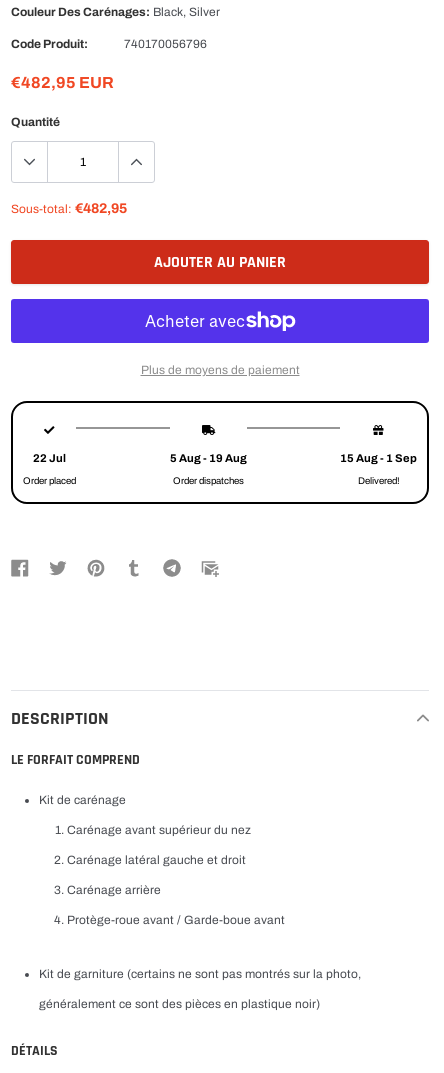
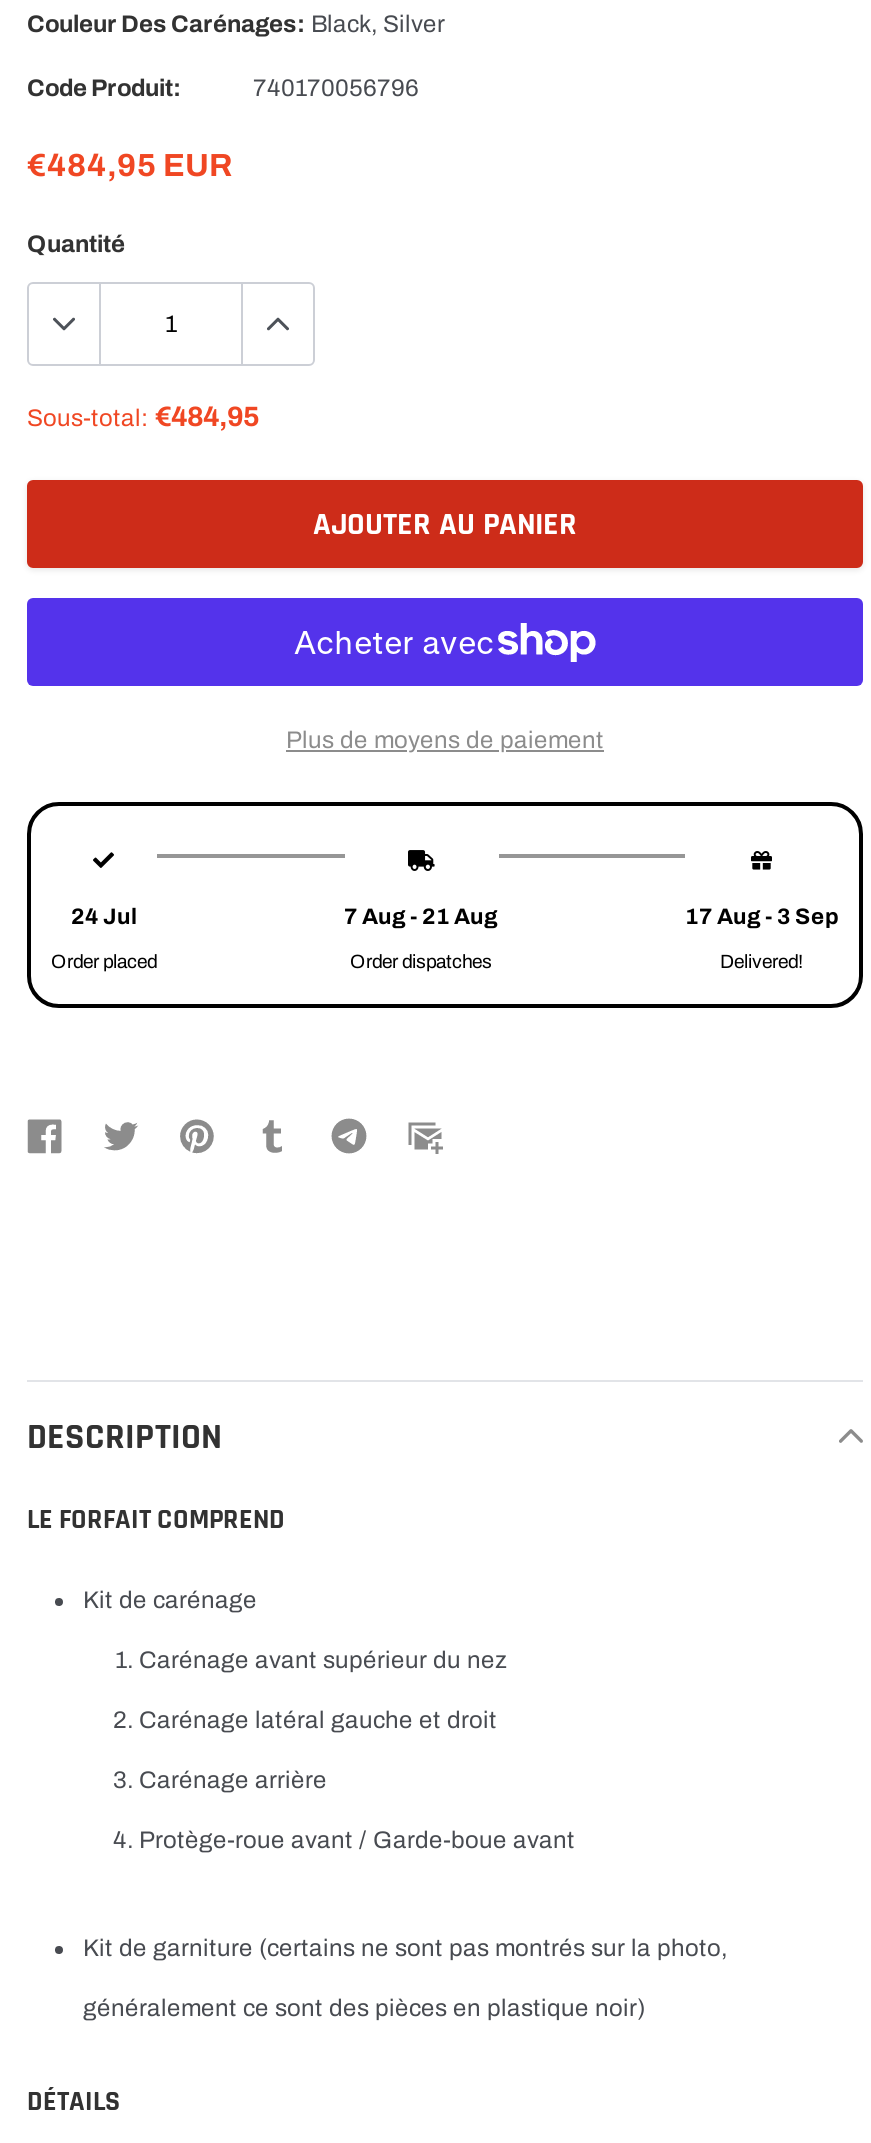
- €482,95 EUR
+ €484,95 EUR

- Sous-total: €482,95
+ Sous-total: €484,95

- 22 Jul
+ 24 Jul

- 5 Aug - 19 Aug
+ 7 Aug - 21 Aug

- 15 Aug - 1 Sep
+ 17 Aug - 3 Sep
